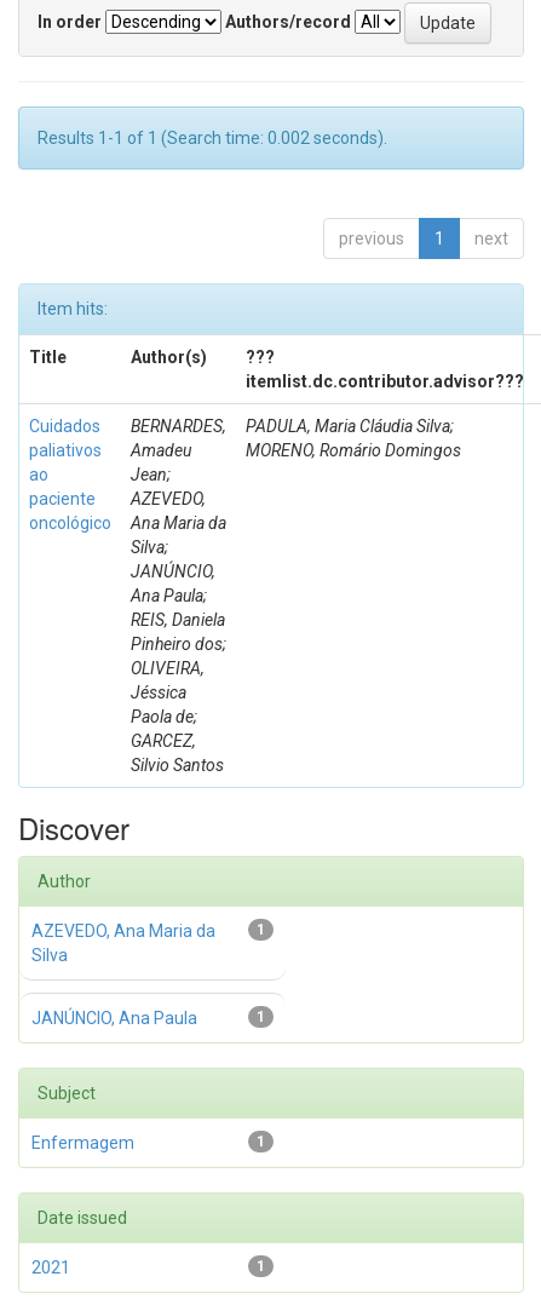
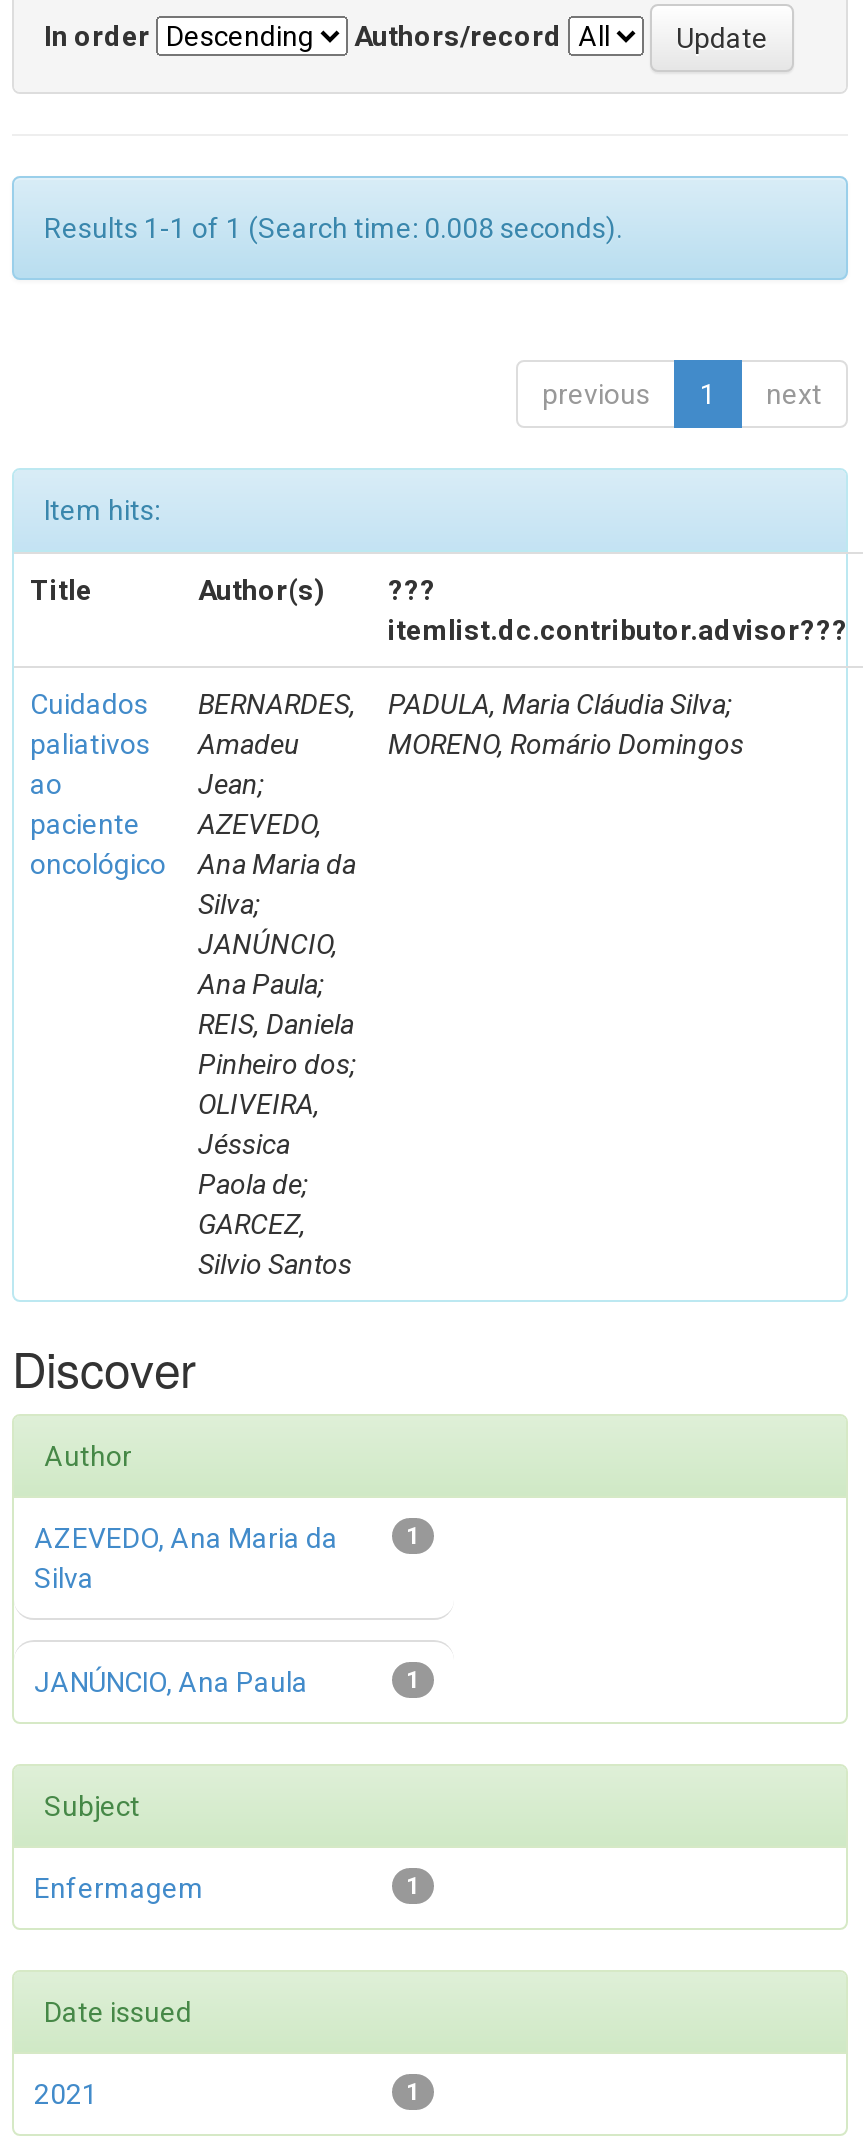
- Results 1-1 of 1 (Search time: 0.002 seconds).
+ Results 1-1 of 1 (Search time: 0.008 seconds).
